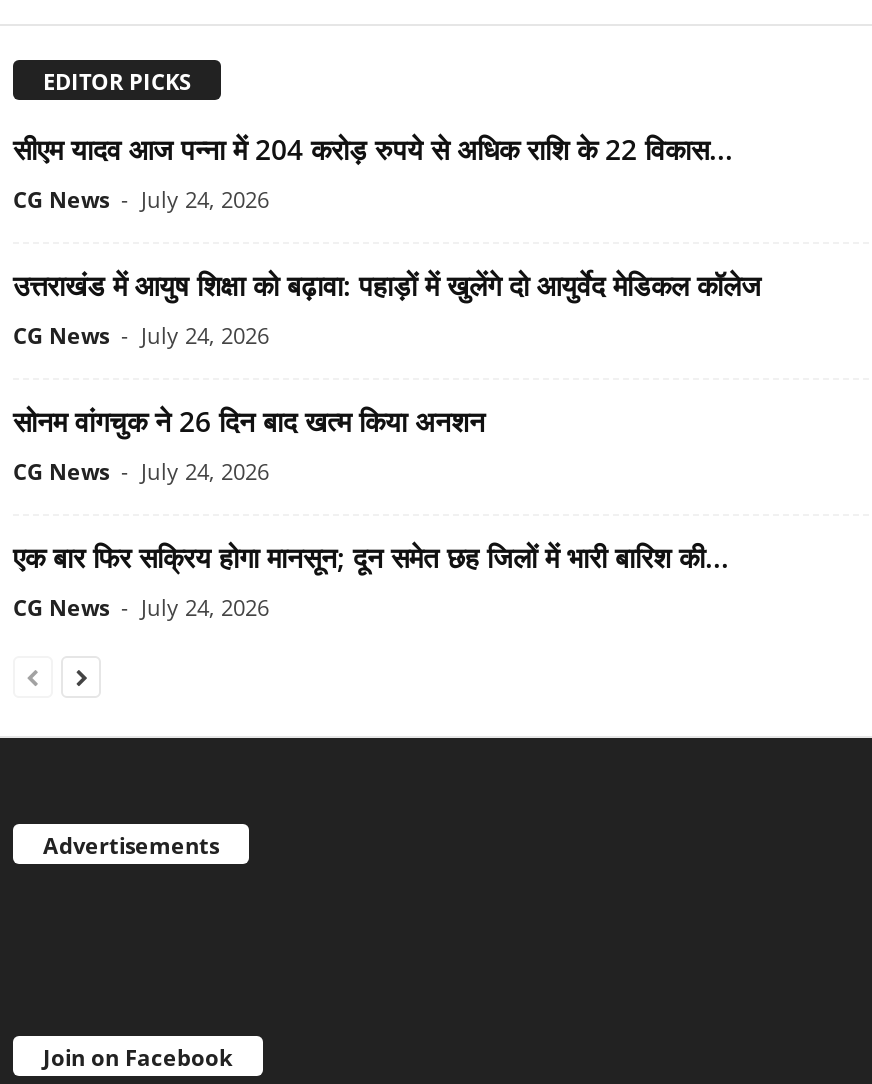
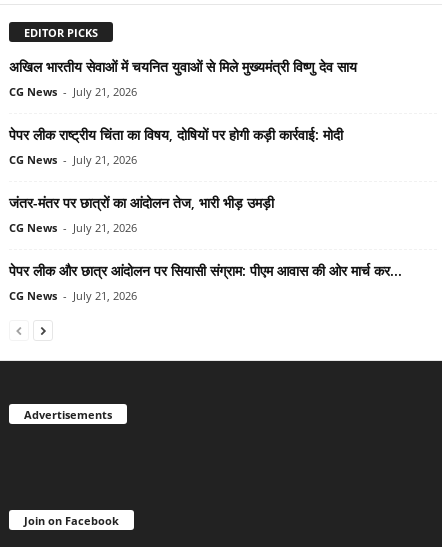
- सीएम यादव आज पन्ना में 204 करोड़ रुपये से अधिक राशि के 22 विकास...
- CG News - July 24, 2026
+ अखिल भारतीय सेवाओं में चयनित युवाओं से मिले मुख्यमंत्री विष्णु देव साय
+ CG News - July 21, 2026

- उत्तराखंड में आयुष शिक्षा को बढ़ावा: पहाड़ों में खुलेंगे दो आयुर्वेद मेडिकल कॉलेज
- CG News - July 24, 2026
+ पेपर लीक राष्ट्रीय चिंता का विषय, दोषियों पर होगी कड़ी कार्रवाई: मोदी
+ CG News - July 21, 2026

- सोनम वांगचुक ने 26 दिन बाद खत्म किया अनशन
- CG News - July 24, 2026
+ जंतर-मंतर पर छात्रों का आंदोलन तेज, भारी भीड़ उमड़ी
+ CG News - July 21, 2026

- एक बार फिर सक्रिय होगा मानसून; दून समेत छह जिलों में भारी बारिश की...
- CG News - July 24, 2026
+ पेपर लीक और छात्र आंदोलन पर सियासी संग्राम: पीएम आवास की ओर मार्च कर...
+ CG News - July 21, 2026
